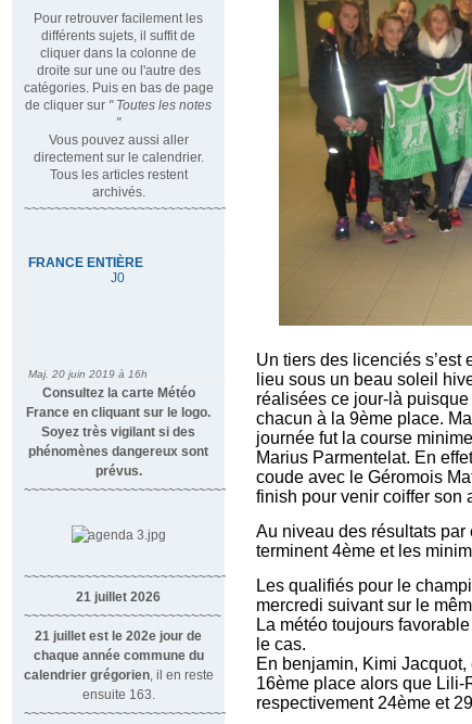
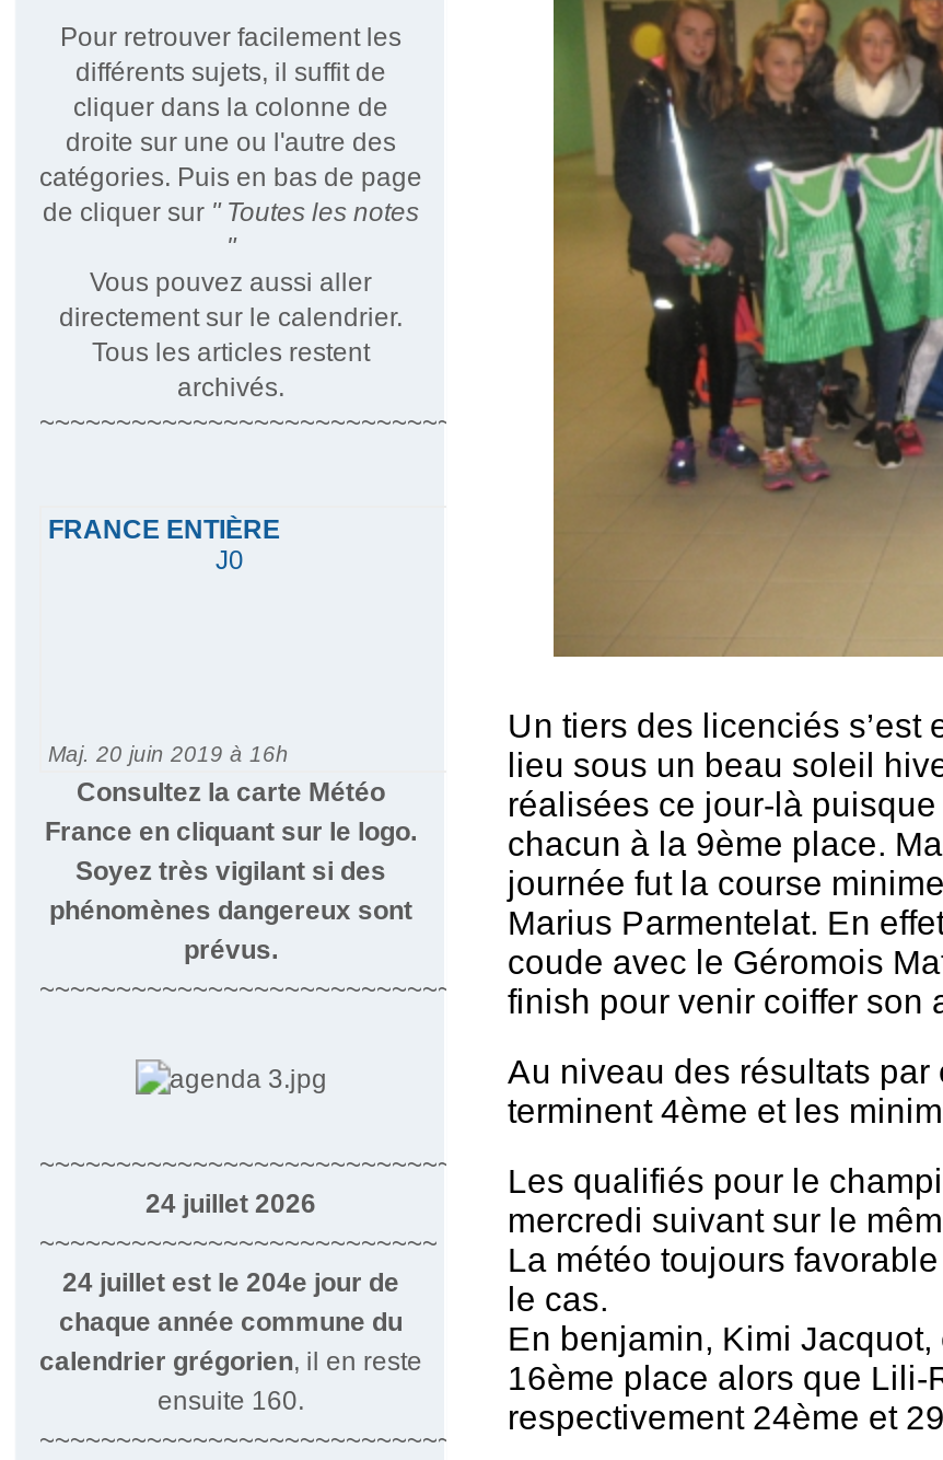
- 21 juillet 2026
+ 24 juillet 2026

- 21 juillet est le 202e jour de
+ 24 juillet est le 204e jour de

- ensuite 163.
+ ensuite 160.
